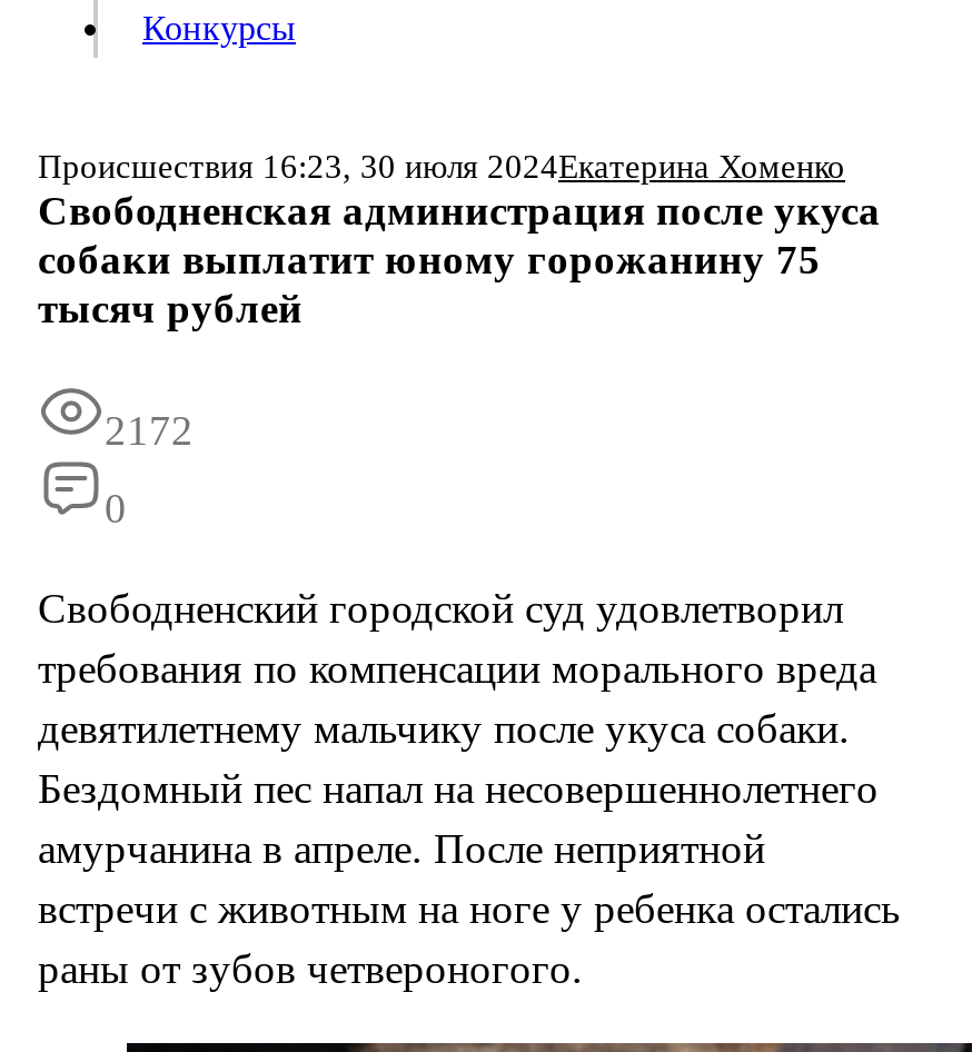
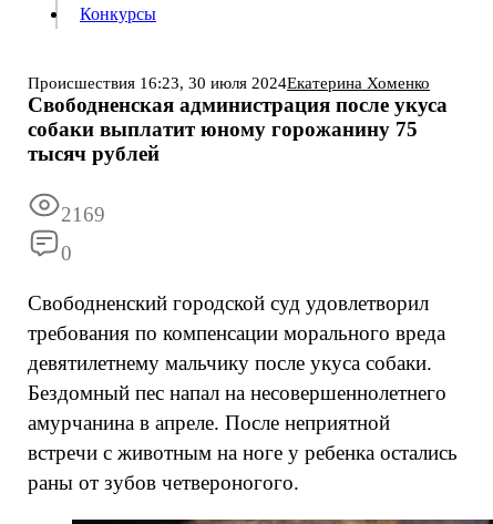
- 2172
+ 2169
